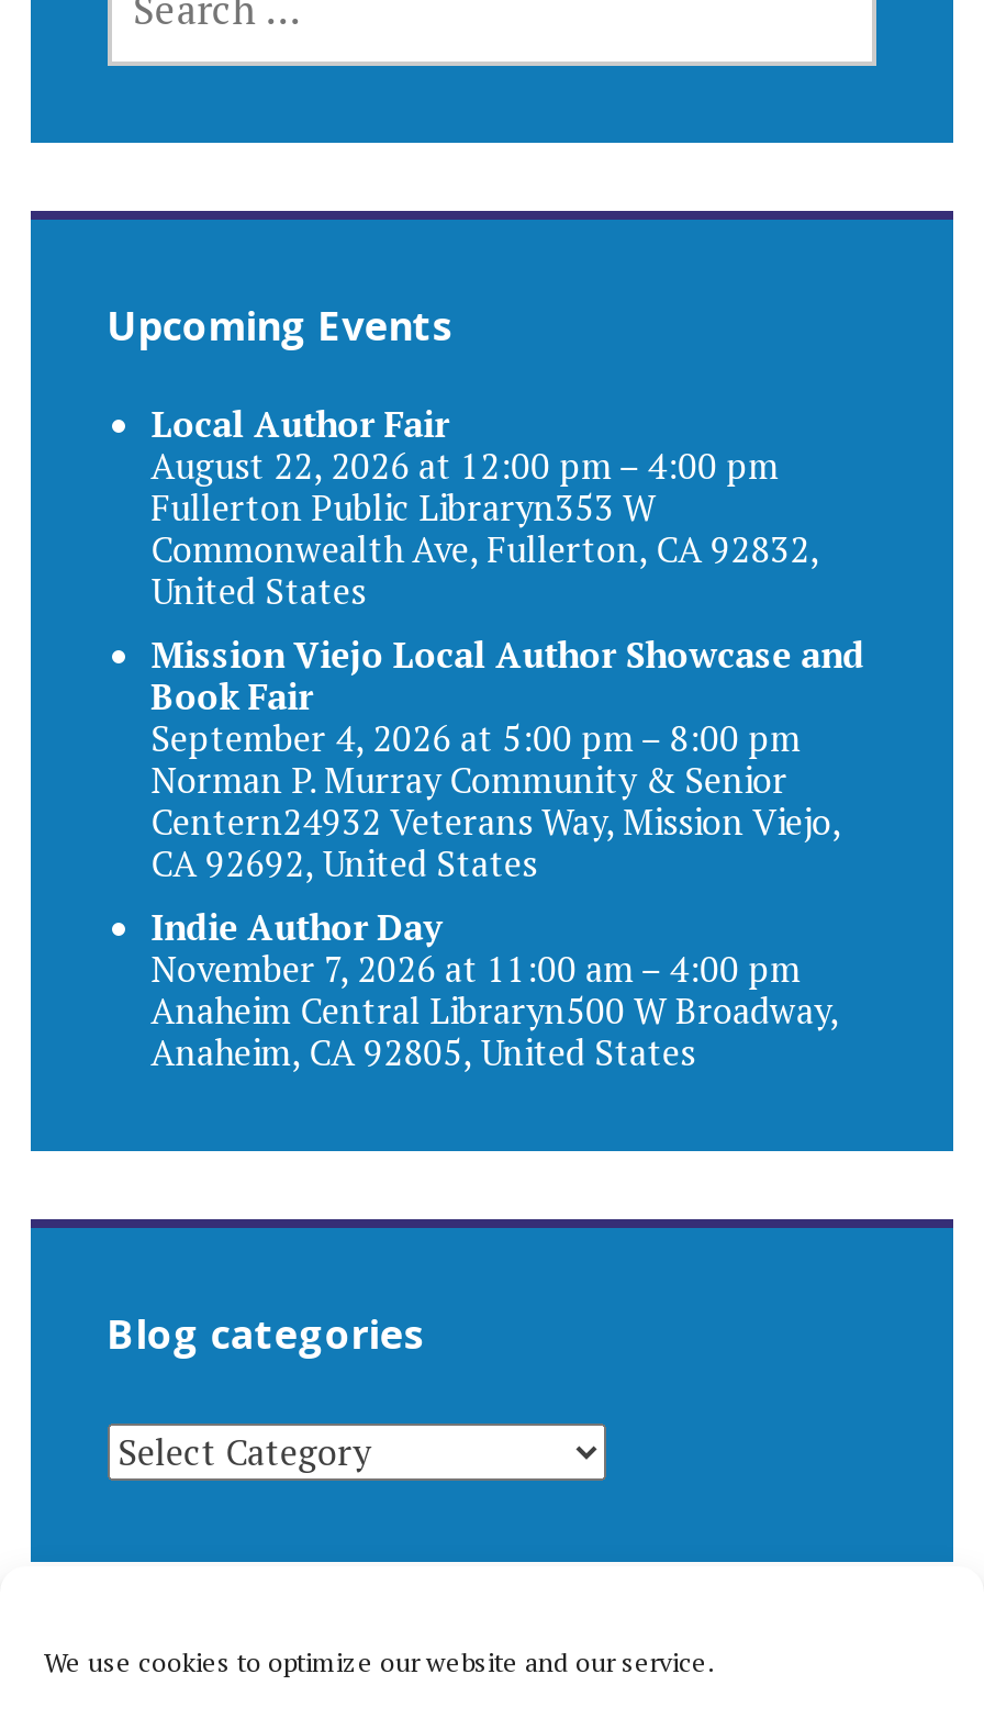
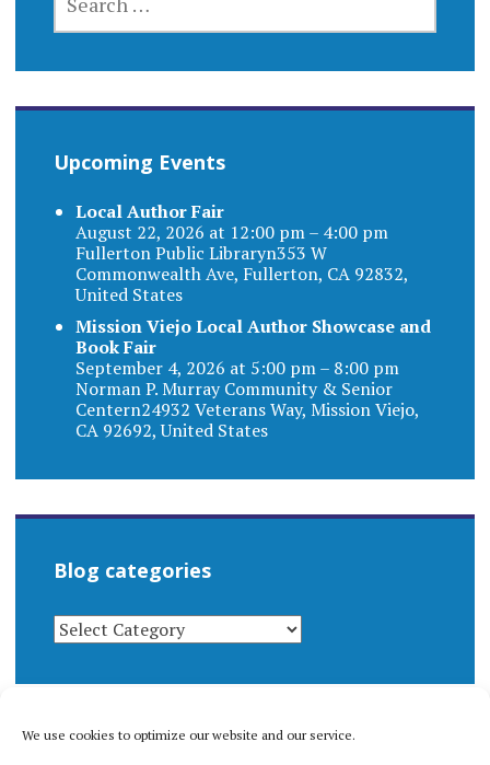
- Indie Author Day
- November 7, 2026 at 11:00 am – 4:00 pm
- Anaheim Central Libraryn500 W Broadway,
- Anaheim, CA 92805, United States
